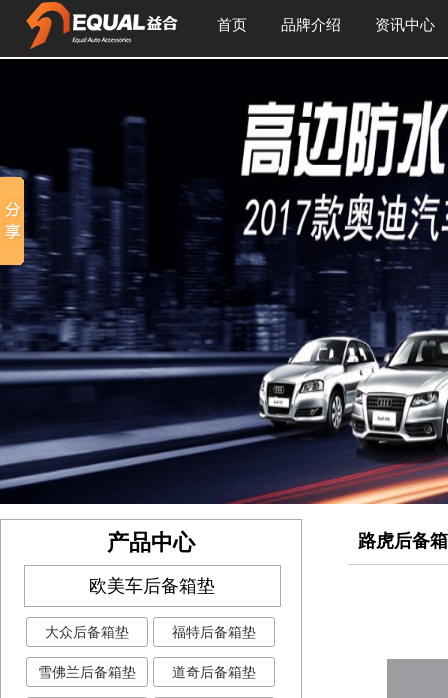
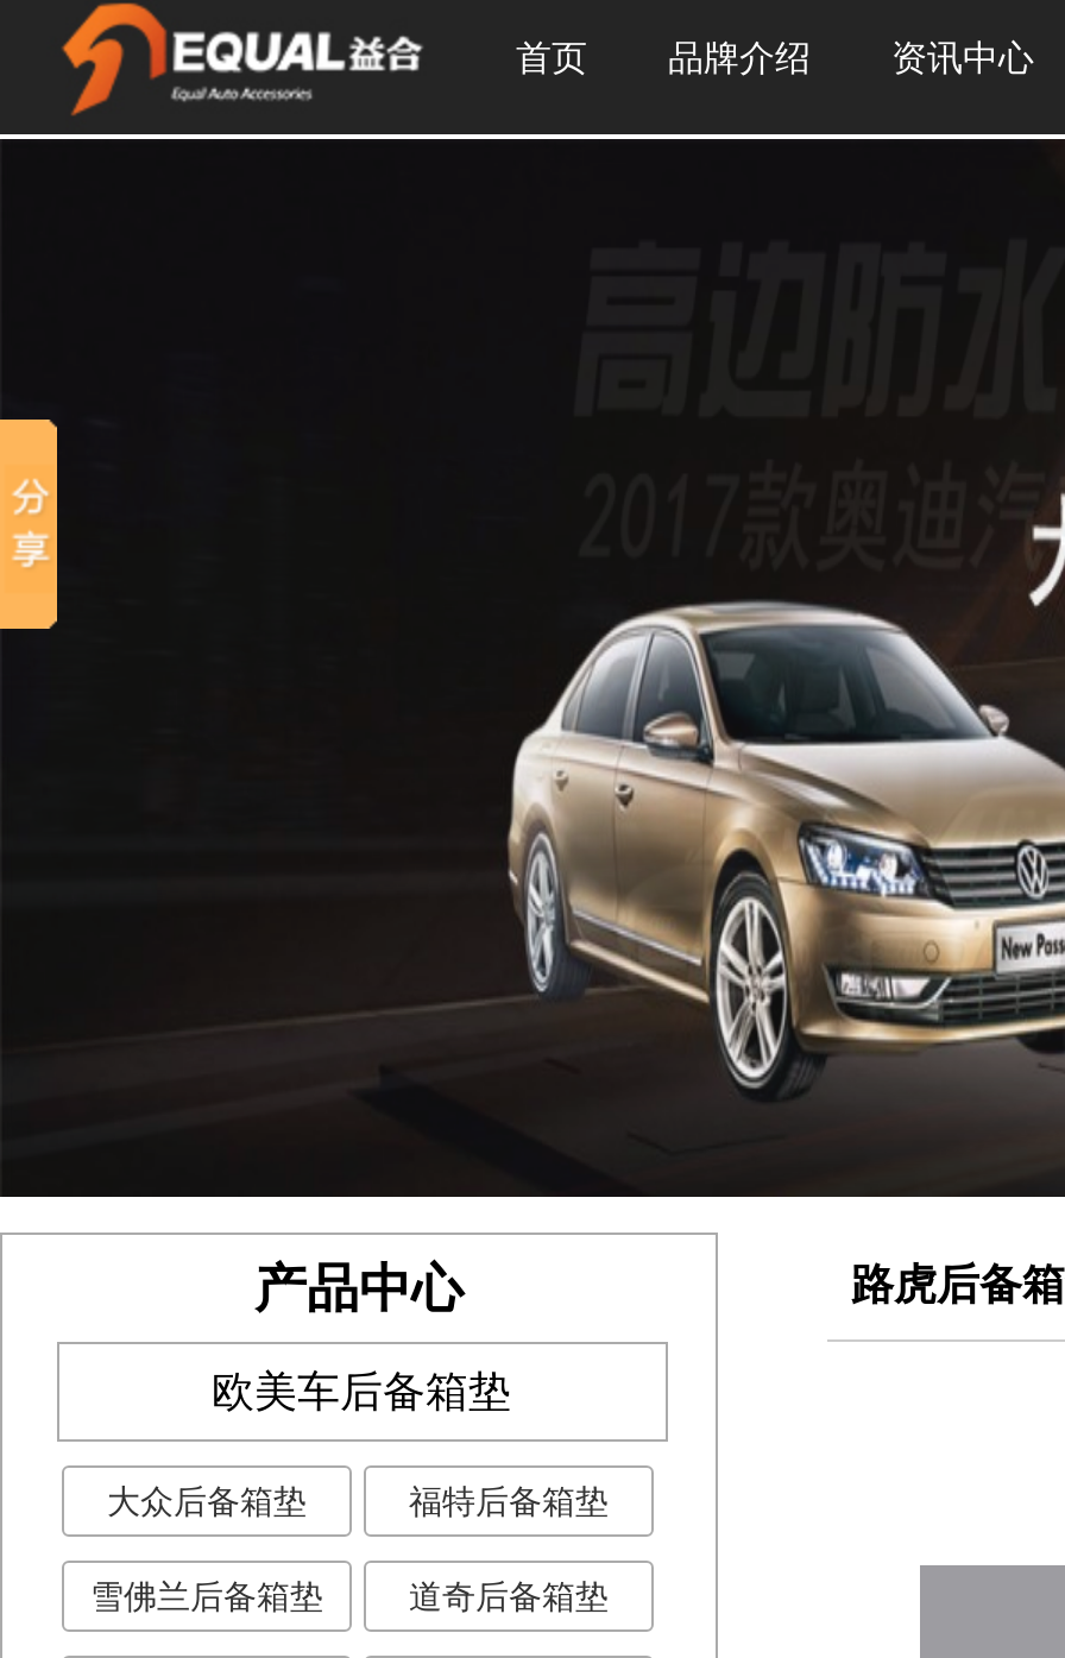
- [image]
+ [image]
